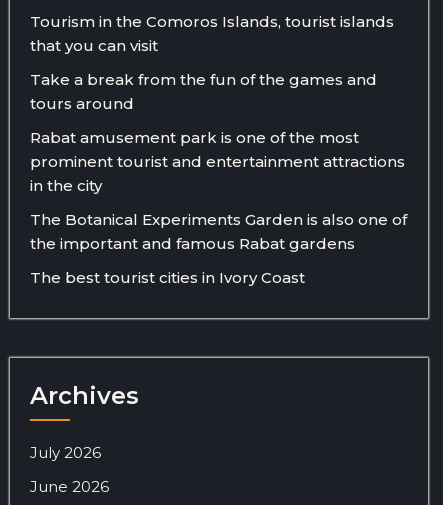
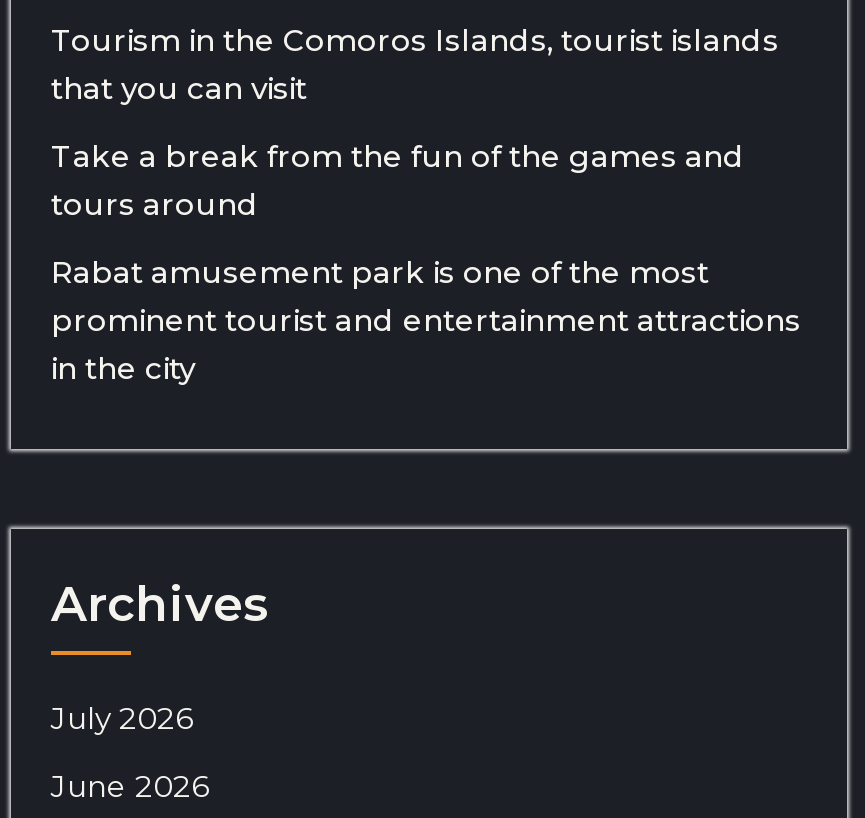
- The Botanical Experiments Garden is also one of
- the important and famous Rabat gardens
- The best tourist cities in Ivory Coast
